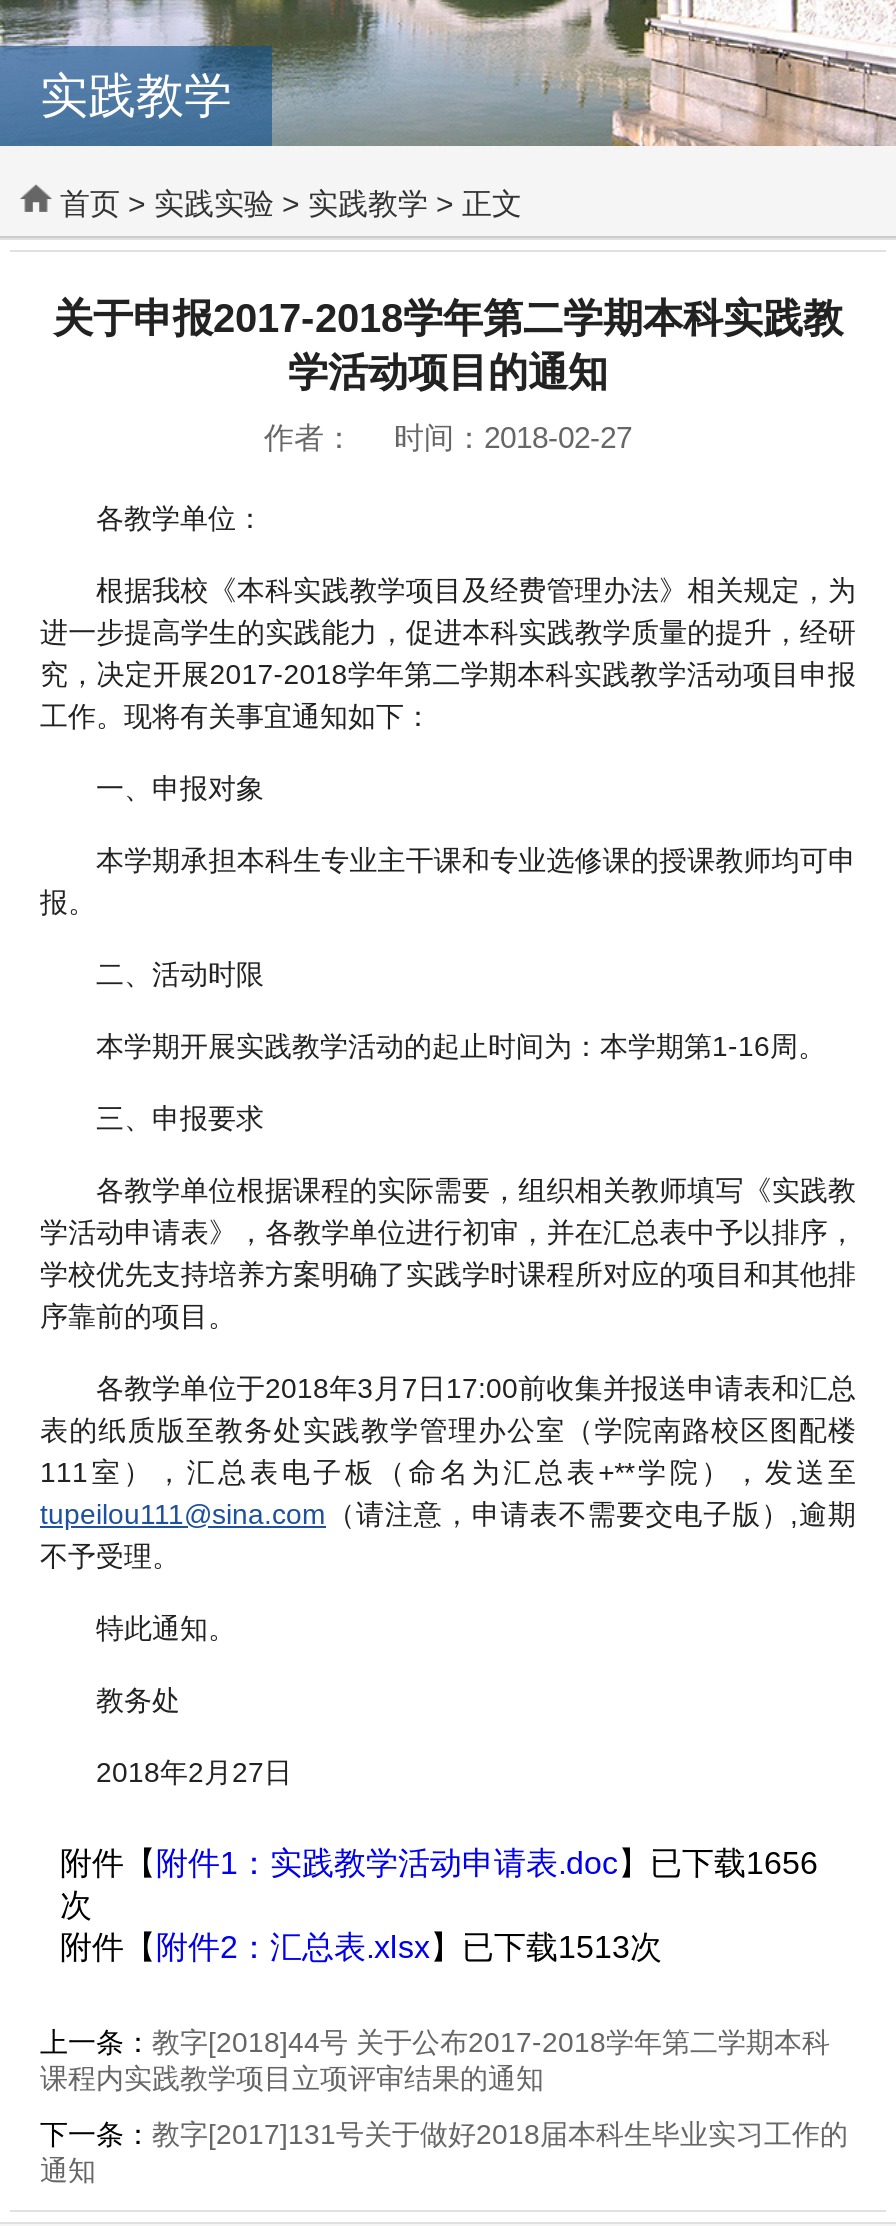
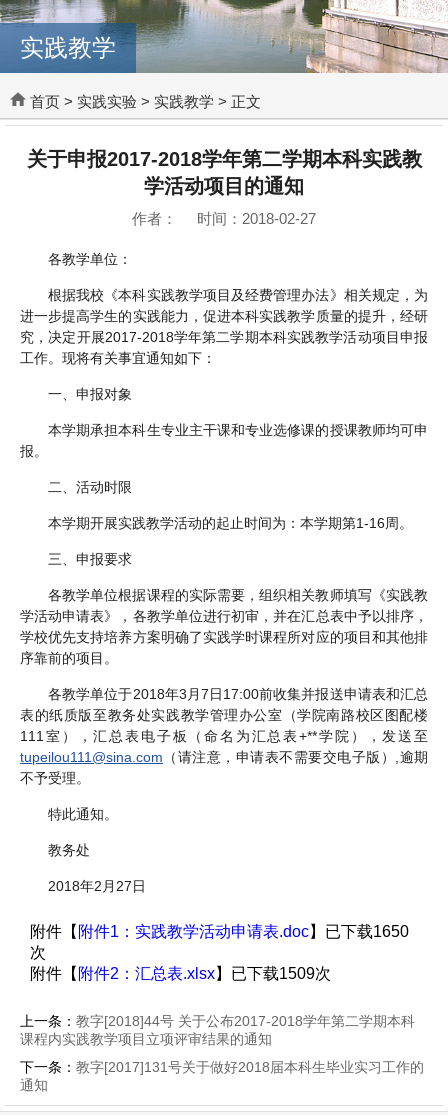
- 附件【附件1：实践教学活动申请表.doc】已下载1656
+ 附件【附件1：实践教学活动申请表.doc】已下载1650

- 附件【附件2：汇总表.xlsx】已下载1513次
+ 附件【附件2：汇总表.xlsx】已下载1509次
